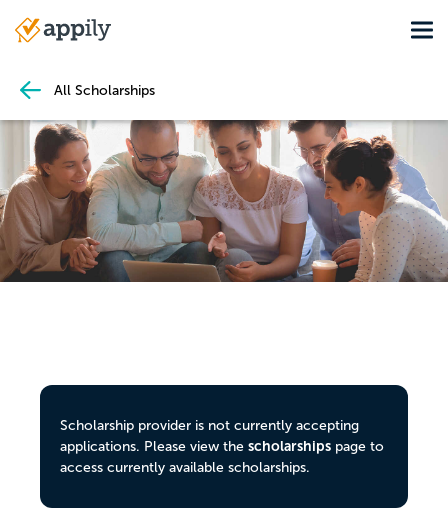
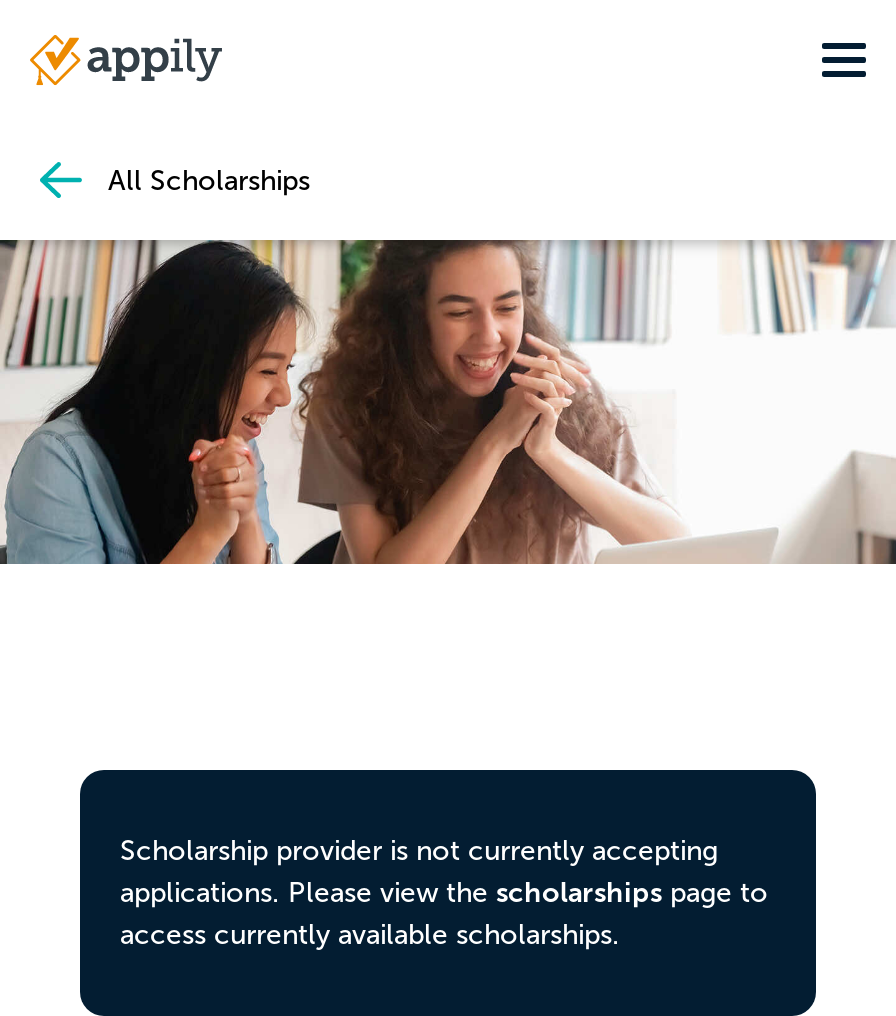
- [image]
+ [image]
